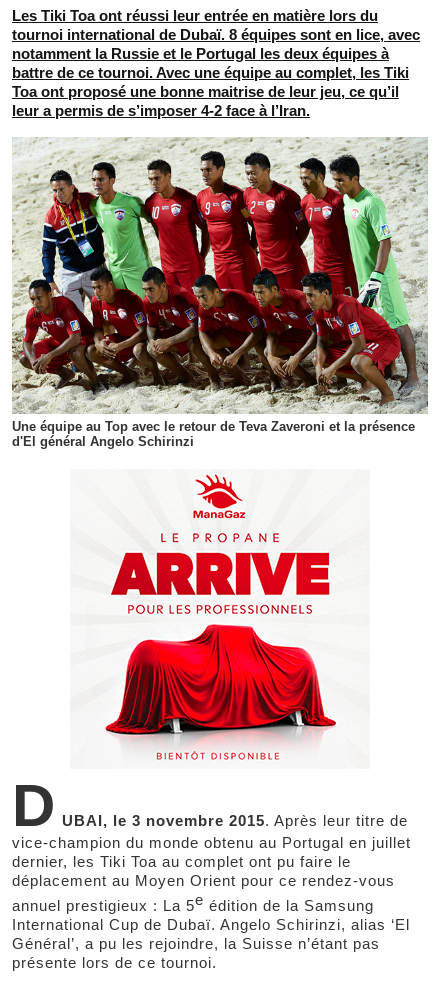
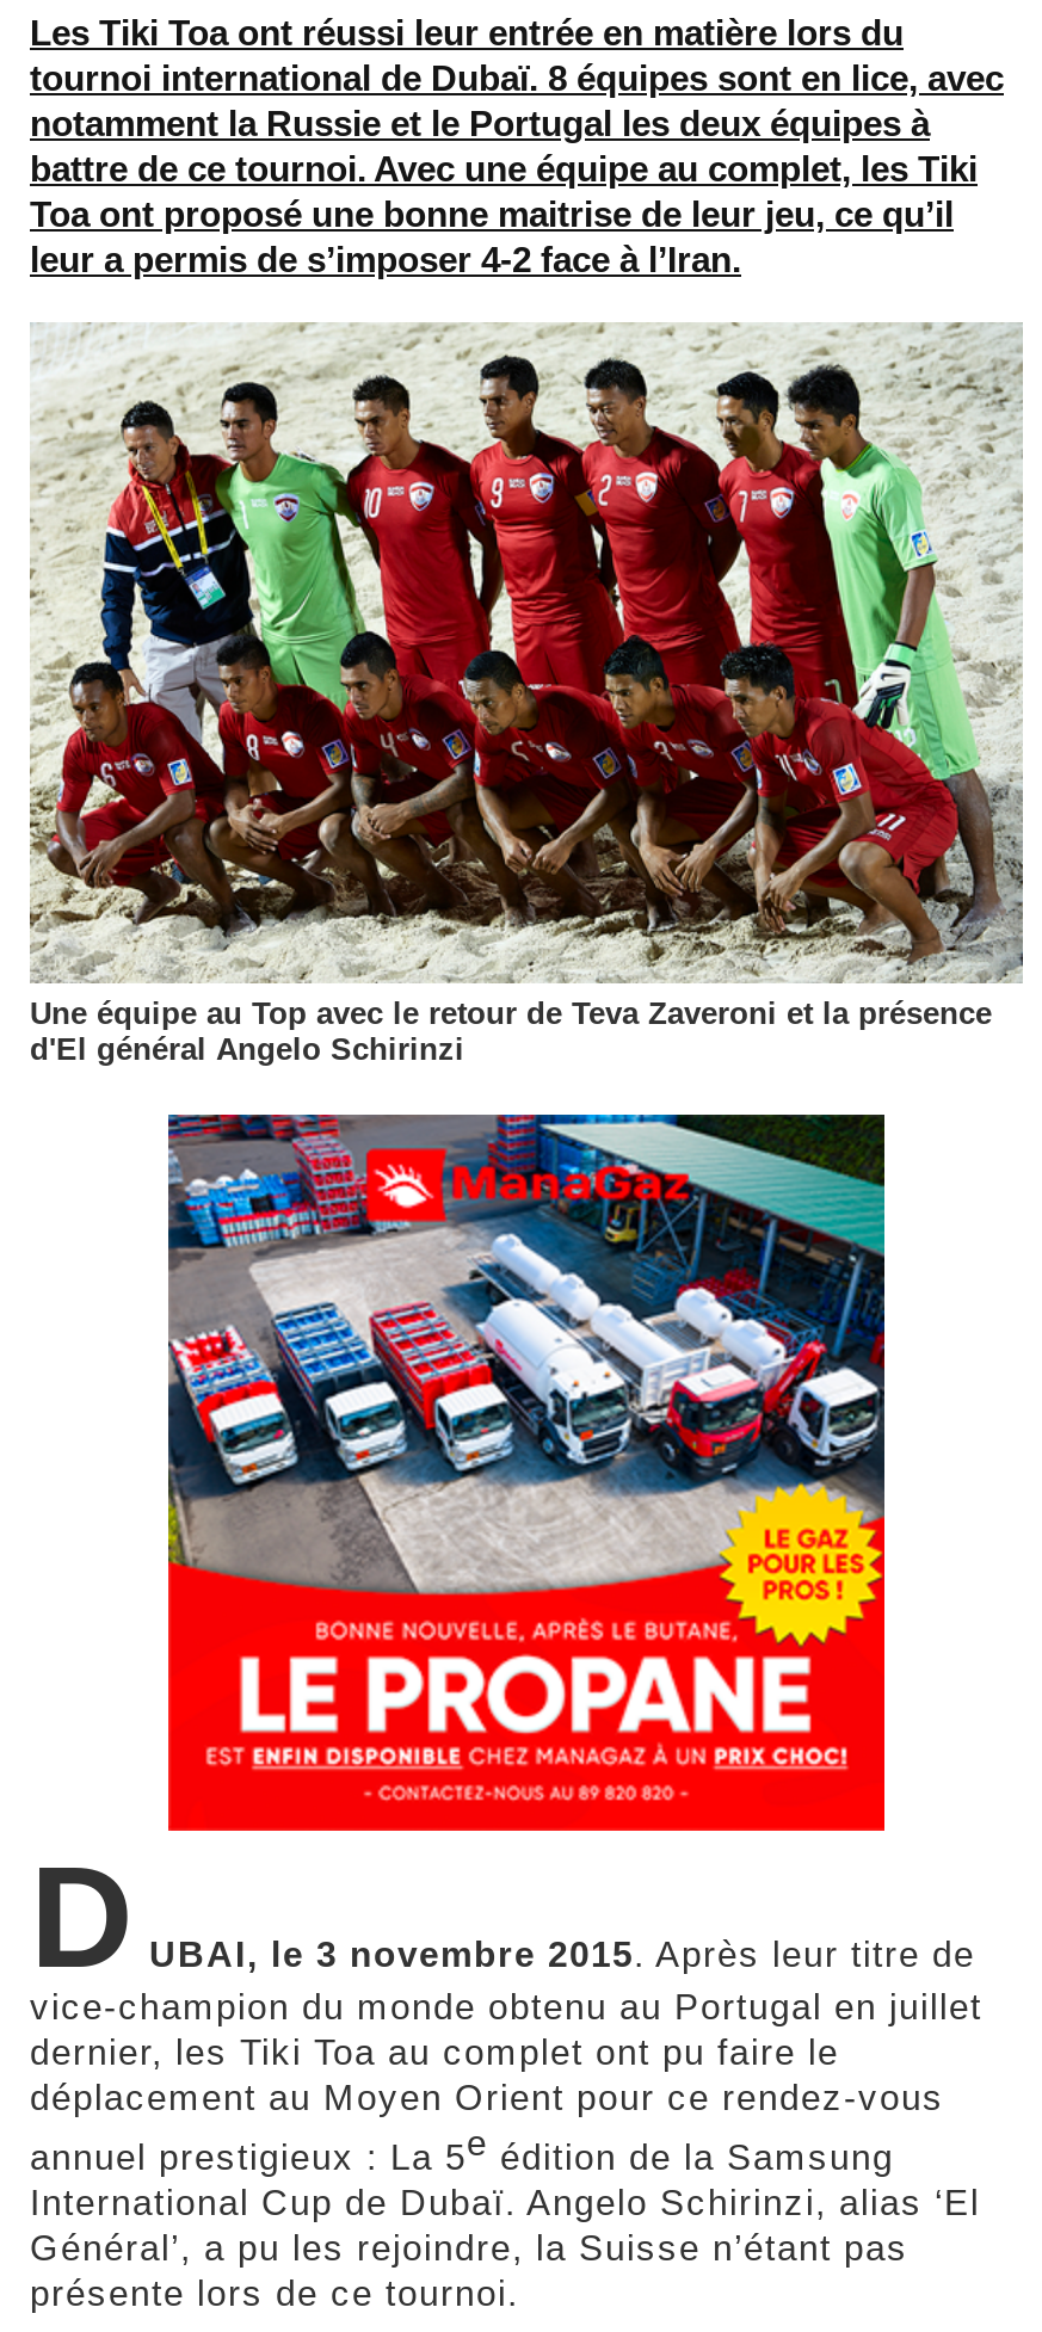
- [image]
+ [image]
